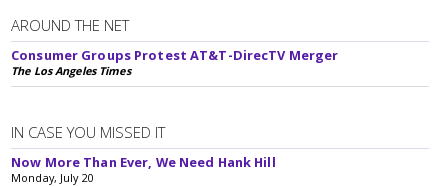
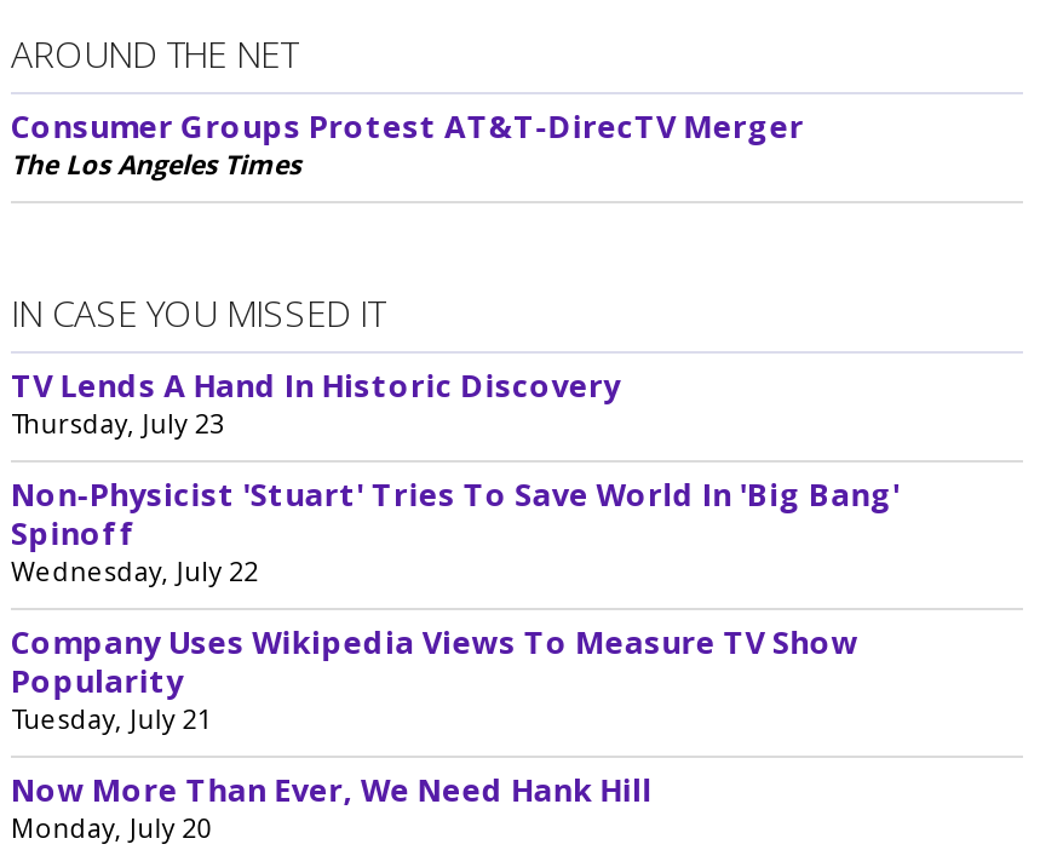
+ TV Lends A Hand In Historic Discovery
+ Thursday, July 23
+ Non-Physicist 'Stuart' Tries To Save World In 'Big Bang'
+ Spinoff
+ Wednesday, July 22
+ Company Uses Wikipedia Views To Measure TV Show
+ Popularity
+ Tuesday, July 21
